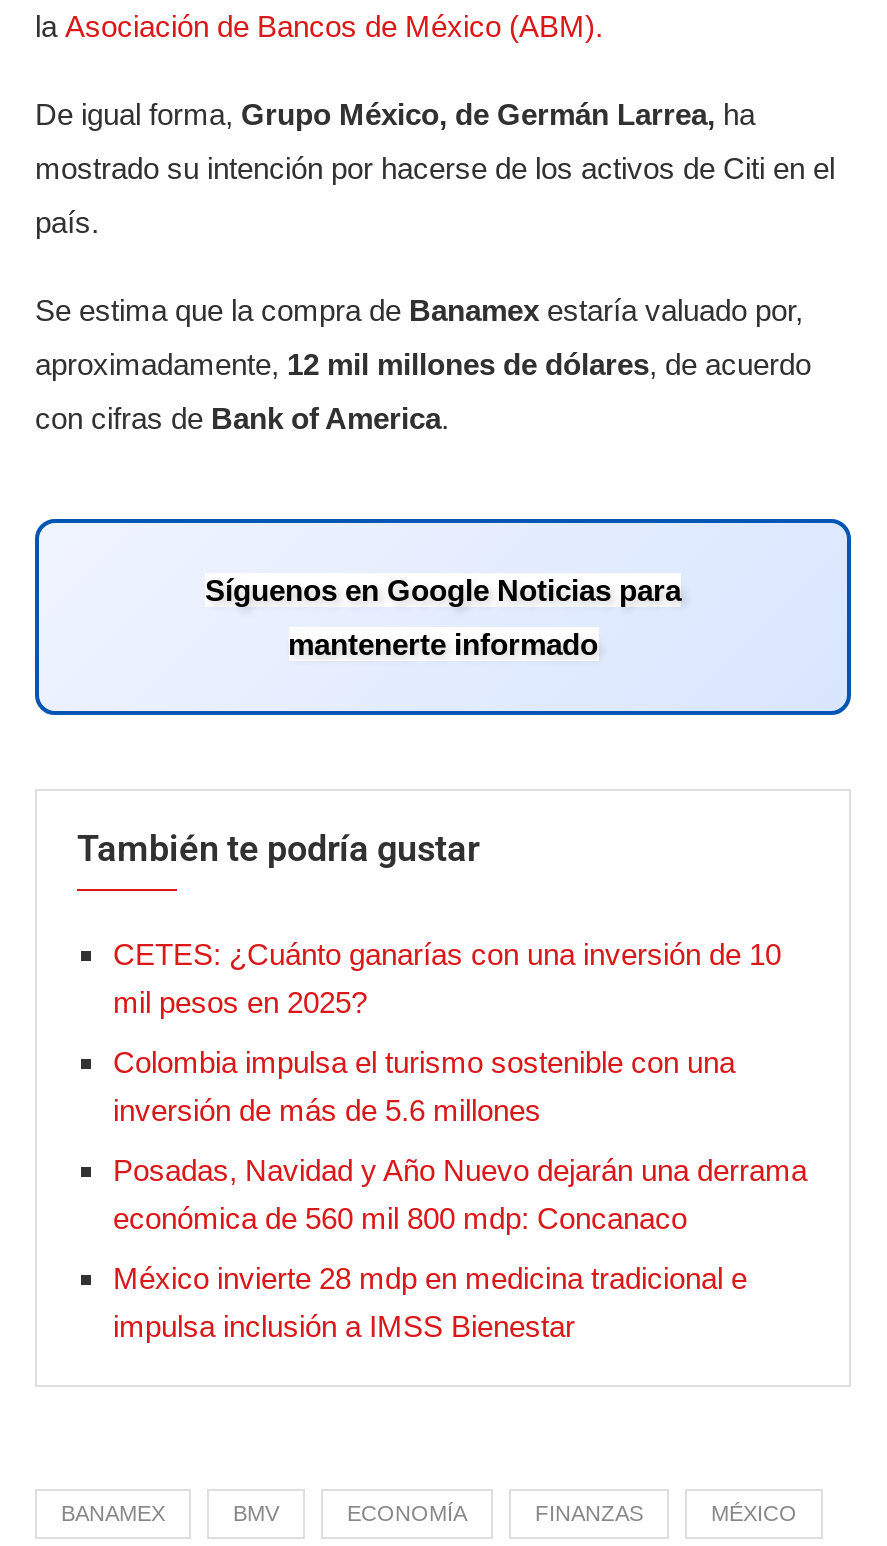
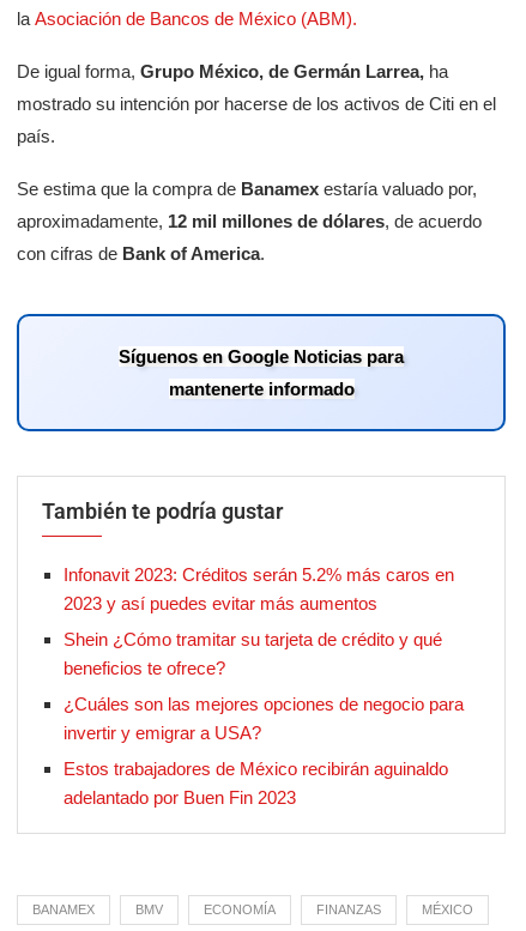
- CETES: ¿Cuánto ganarías con una inversión de 10
- mil pesos en 2025?
+ Infonavit 2023: Créditos serán 5.2% más caros en
+ 2023 y así puedes evitar más aumentos

- Colombia impulsa el turismo sostenible con una
- inversión de más de 5.6 millones
+ Shein ¿Cómo tramitar su tarjeta de crédito y qué
+ beneficios te ofrece?

- Posadas, Navidad y Año Nuevo dejarán una derrama
- económica de 560 mil 800 mdp: Concanaco
+ ¿Cuáles son las mejores opciones de negocio para
+ invertir y emigrar a USA?

- México invierte 28 mdp en medicina tradicional e
- impulsa inclusión a IMSS Bienestar
+ Estos trabajadores de México recibirán aguinaldo
+ adelantado por Buen Fin 2023
